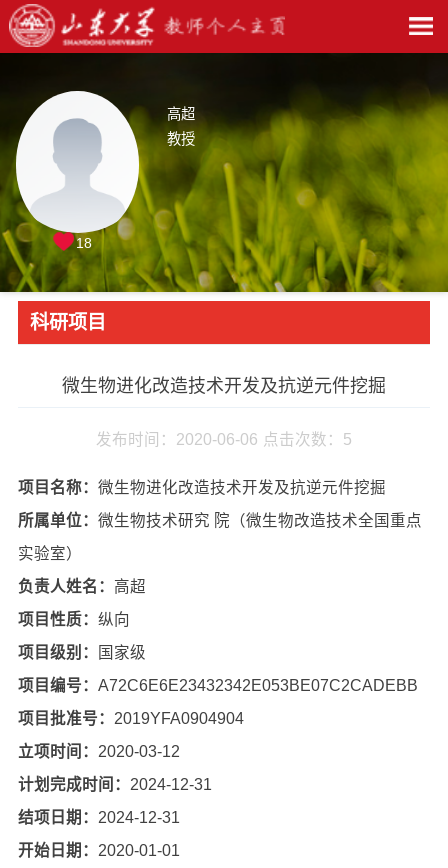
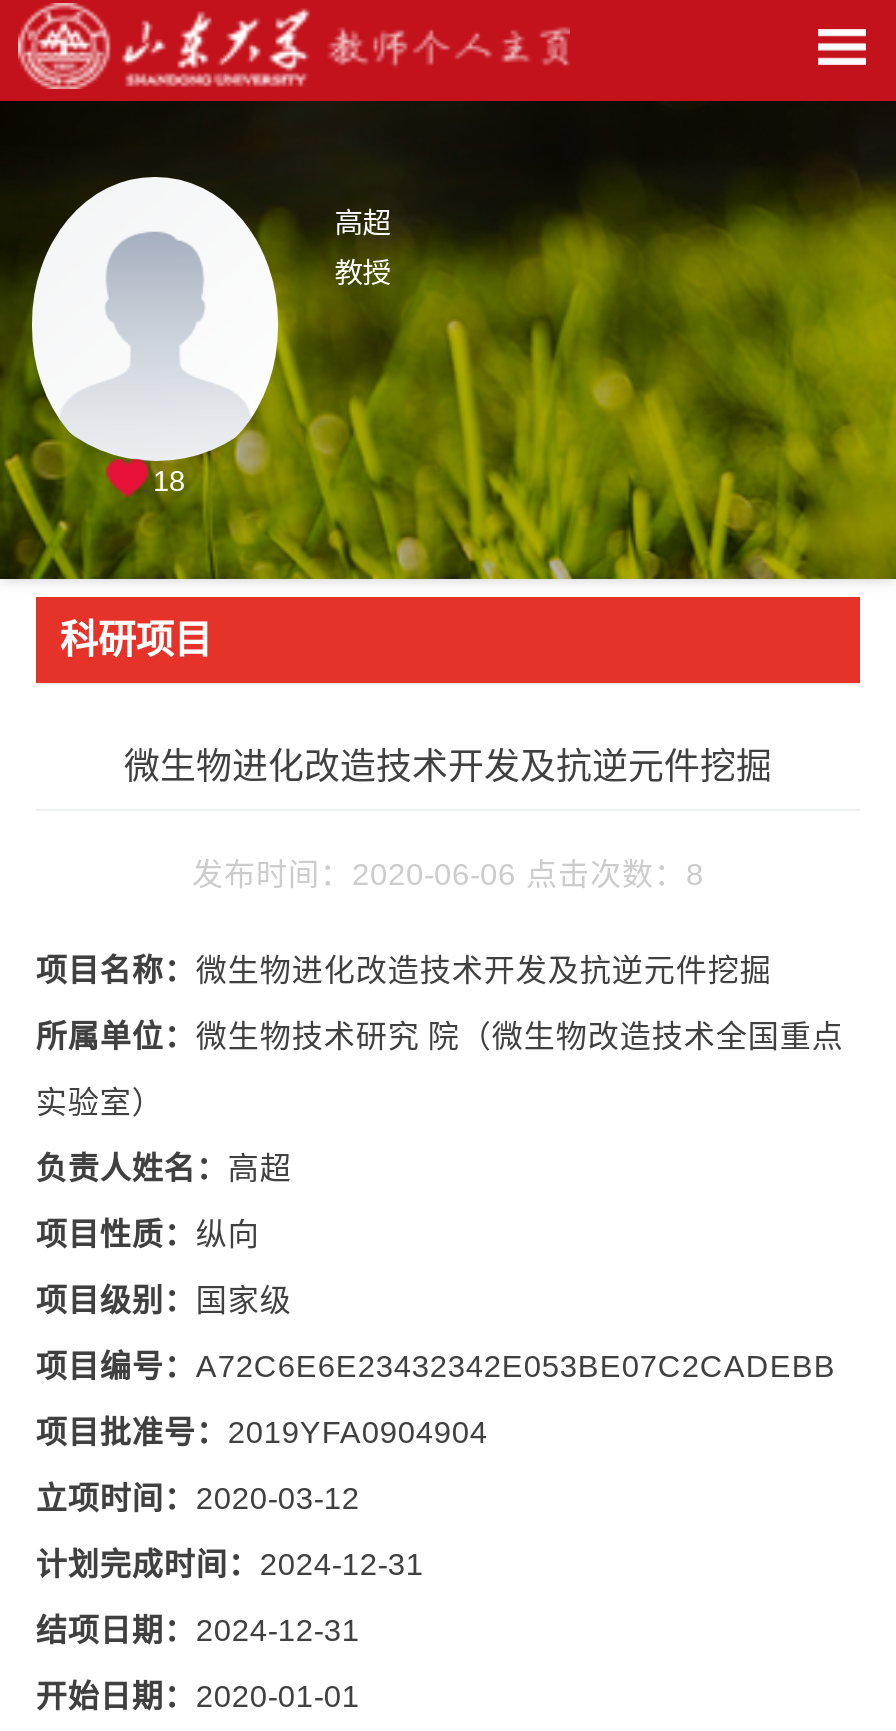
- 发布时间：2020-06-06 点击次数：5
+ 发布时间：2020-06-06 点击次数：8
